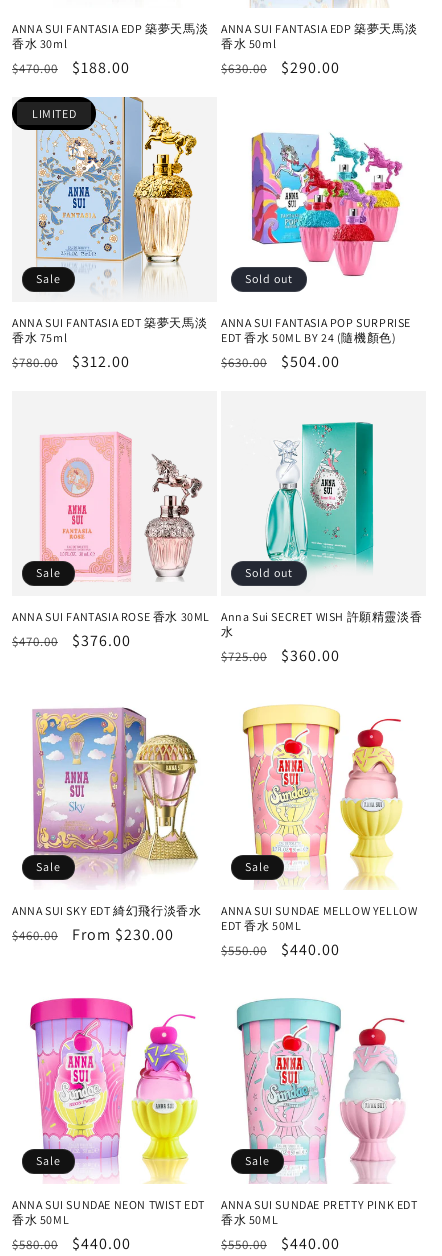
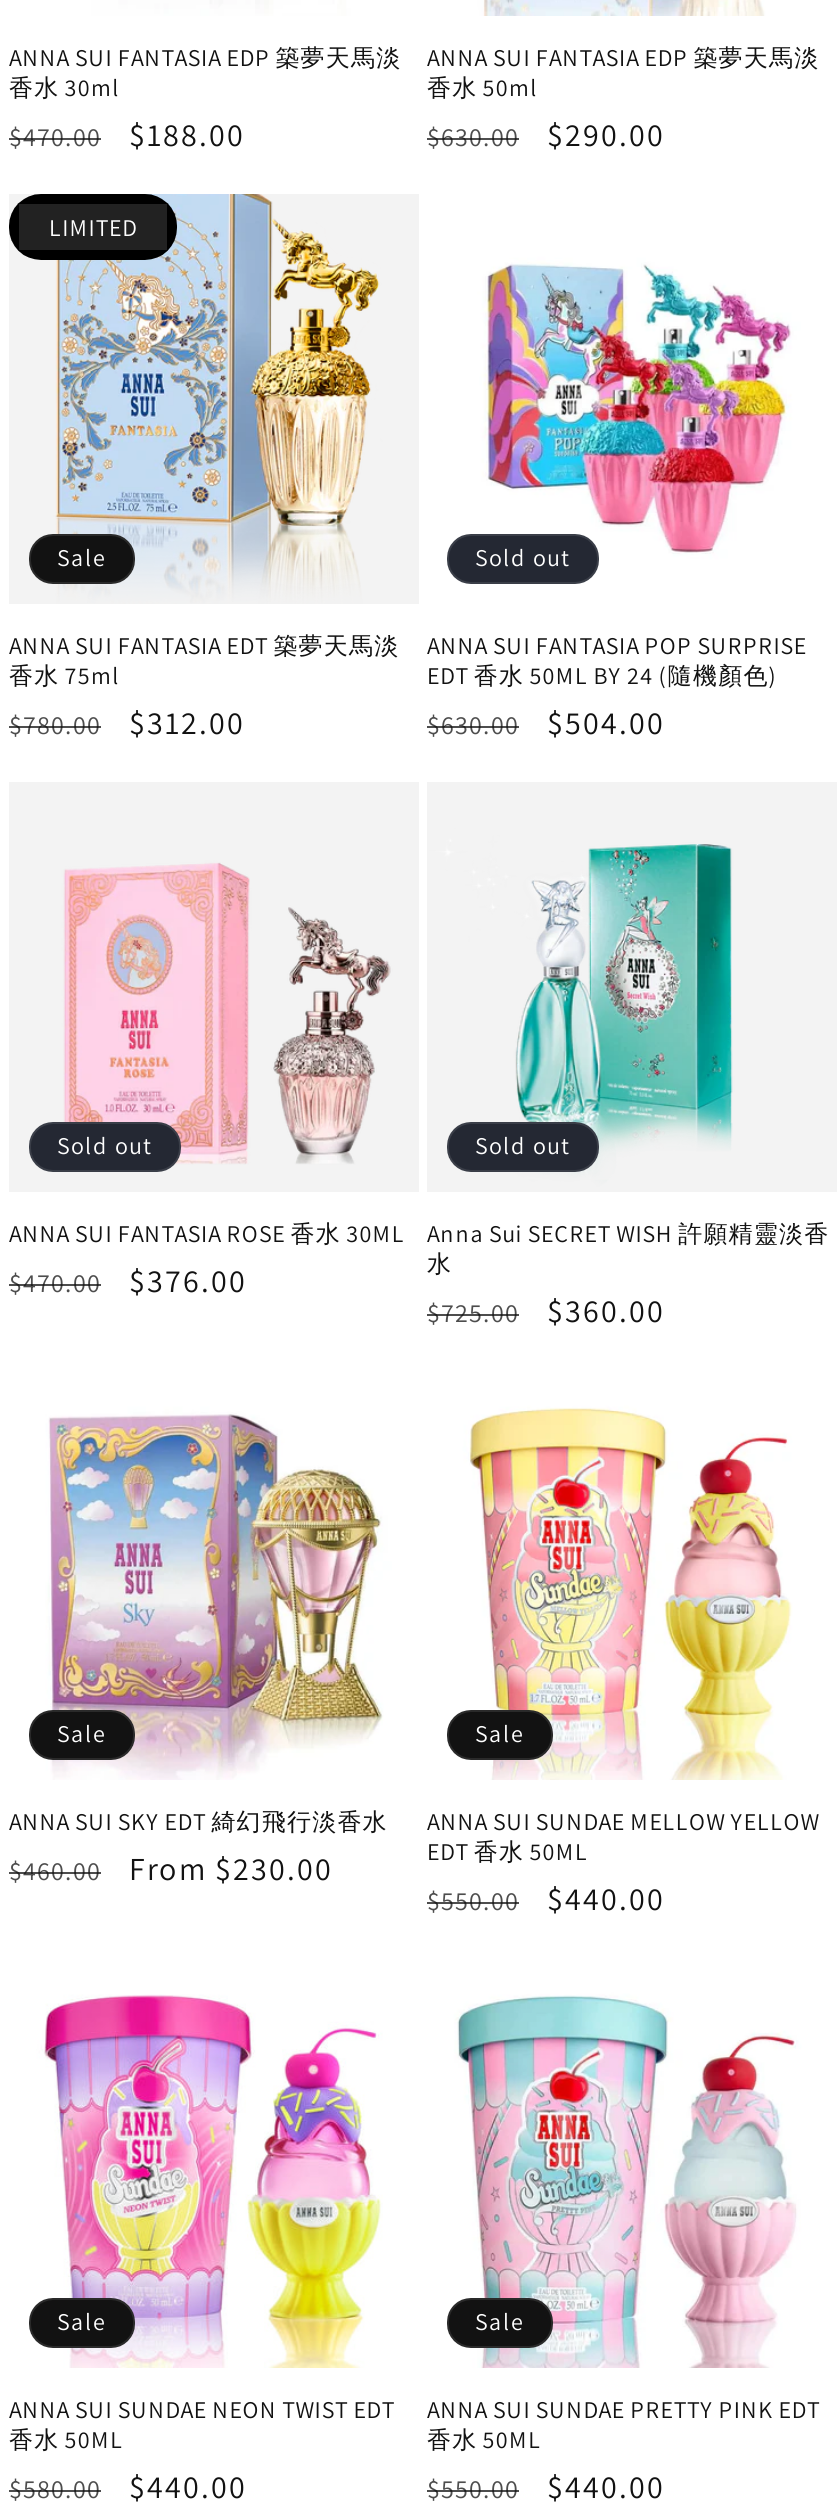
- Sale
+ Sold out
